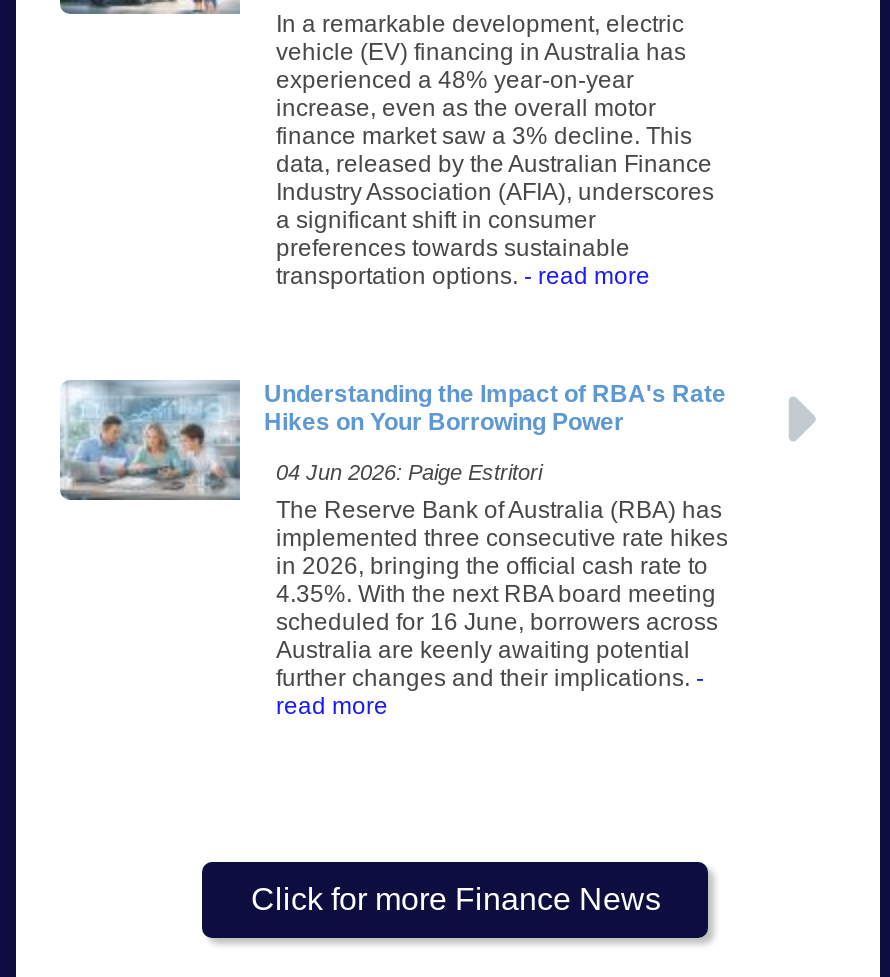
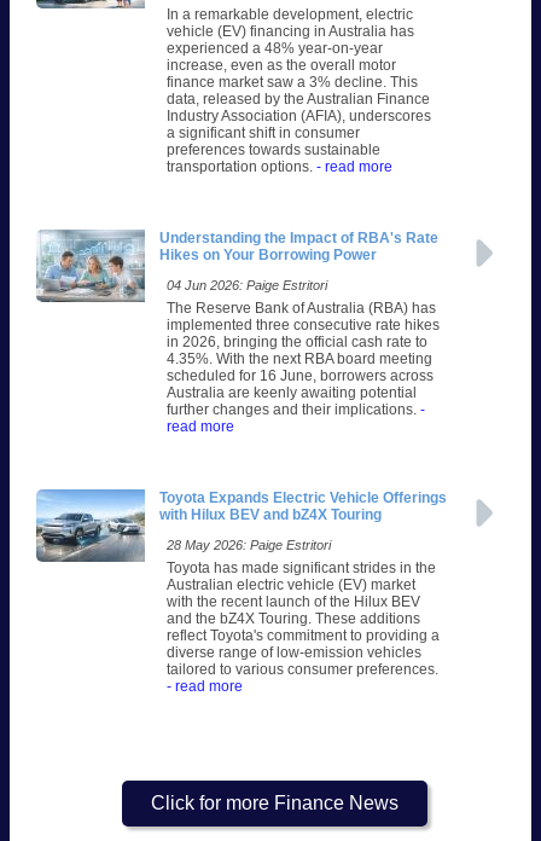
+ [image]
+ Toyota Expands Electric Vehicle Offerings
+ with Hilux BEV and bZ4X Touring
+ 28 May 2026: Paige Estritori
+ Toyota has made significant strides in the
+ Australian electric vehicle (EV) market
+ with the recent launch of the Hilux BEV
+ and the bZ4X Touring. These additions
+ reflect Toyota's commitment to providing a
+ diverse range of low-emission vehicles
+ tailored to various consumer preferences.
+ - read more
